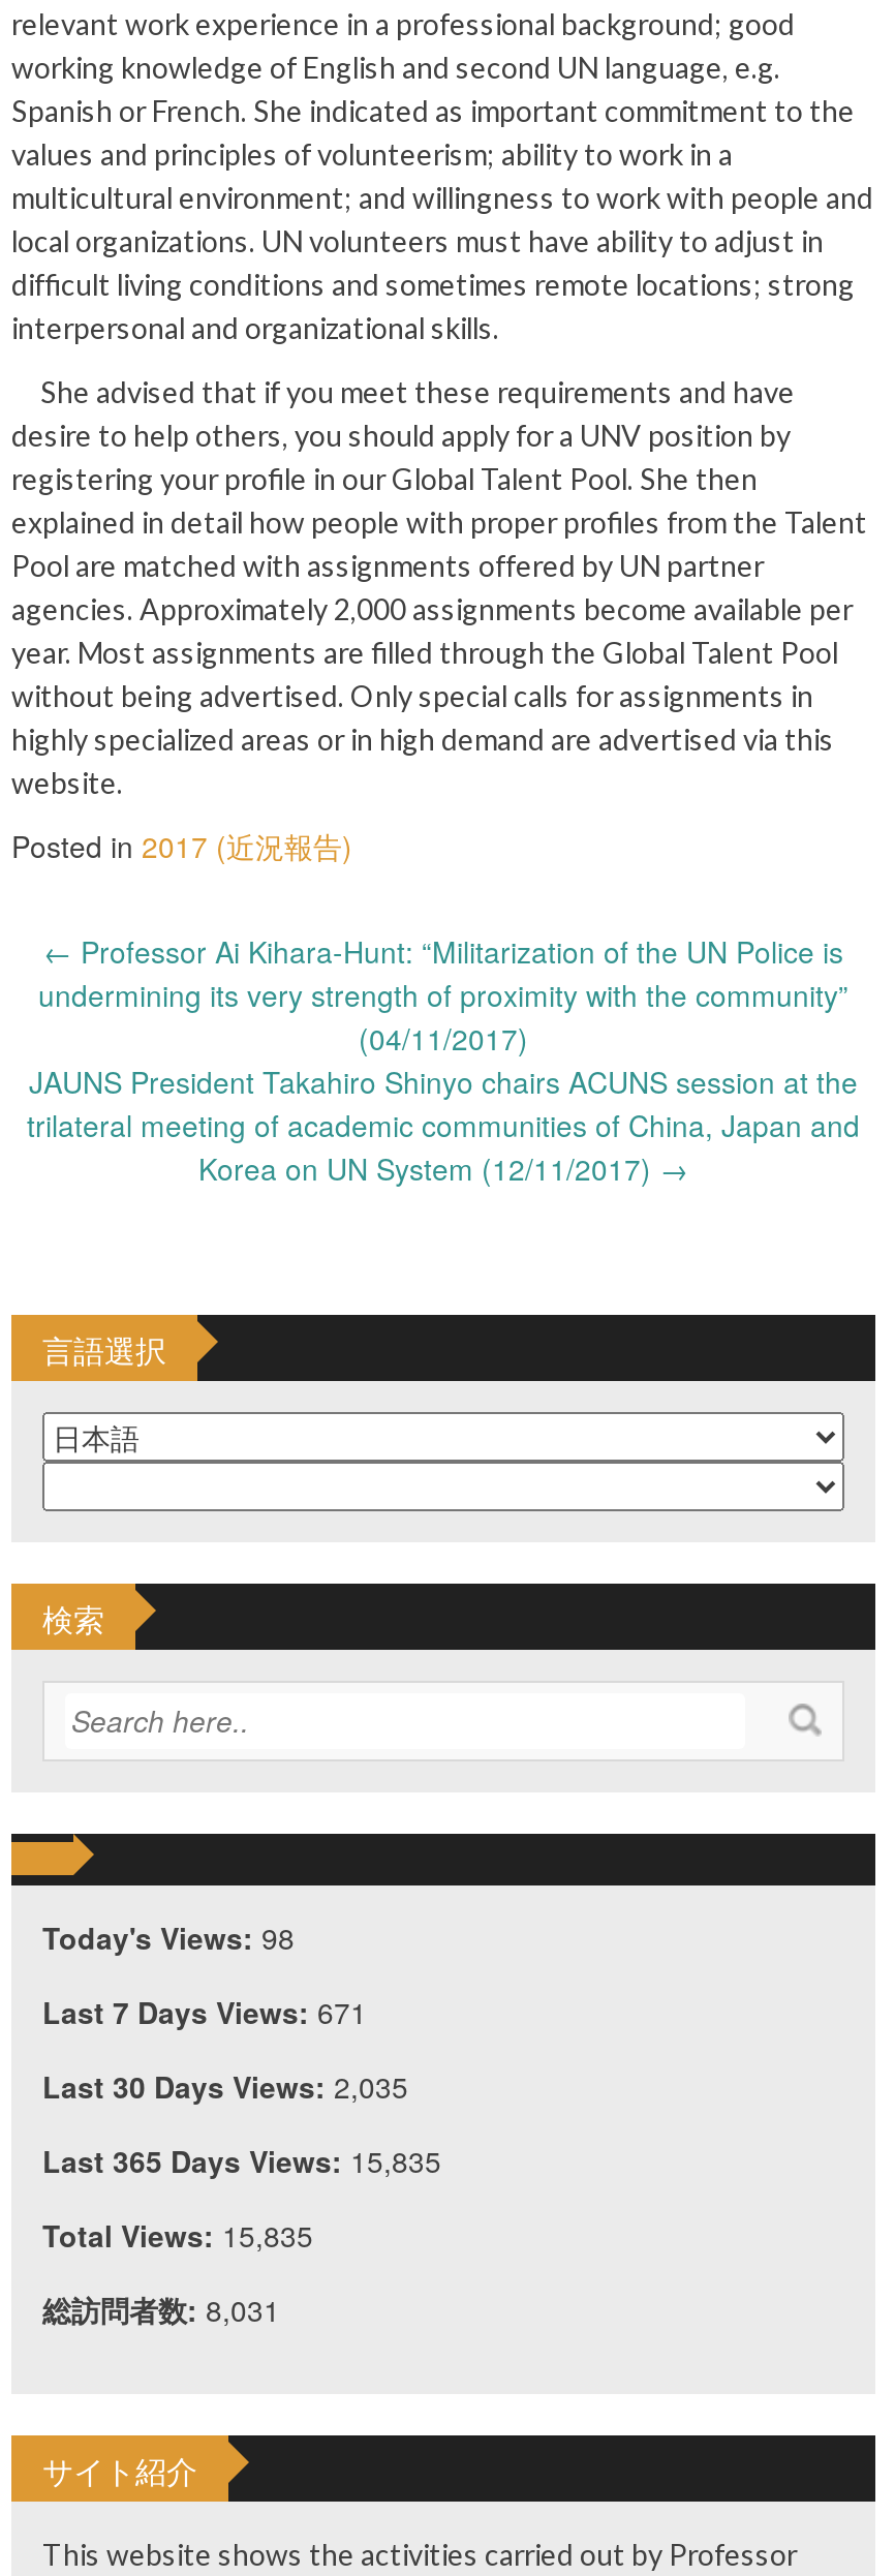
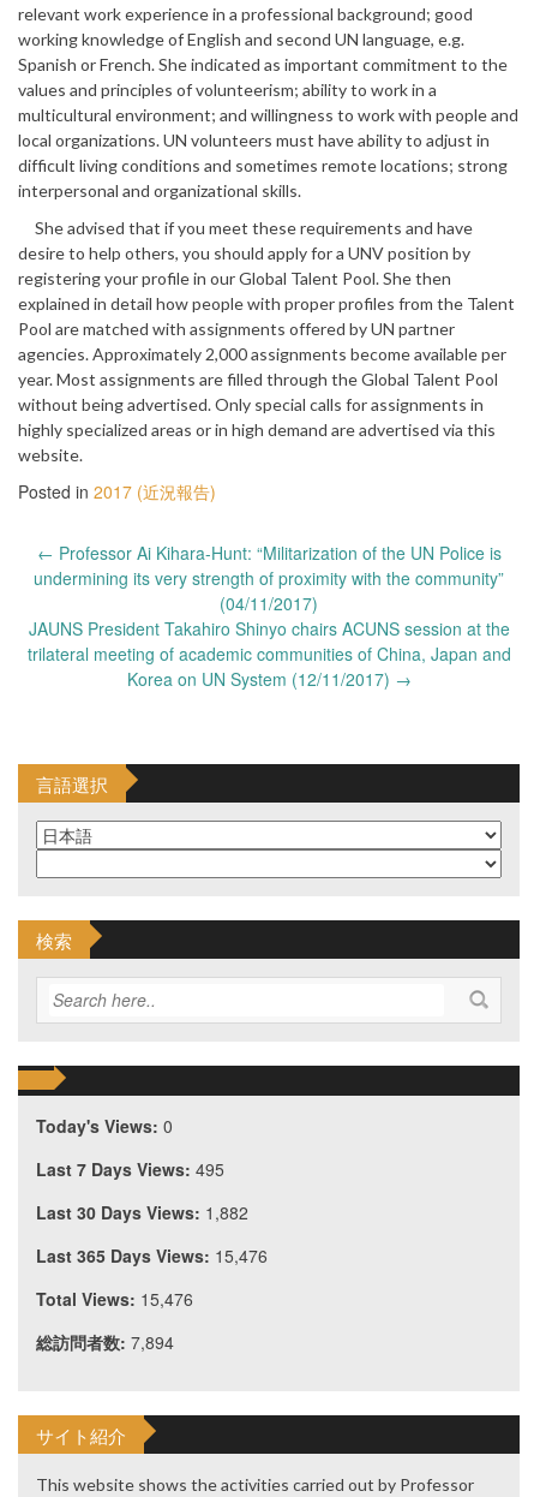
- Today's Views: 98
+ Today's Views: 0

- Last 7 Days Views: 671
+ Last 7 Days Views: 495

- Last 30 Days Views: 2,035
+ Last 30 Days Views: 1,882

- Last 365 Days Views: 15,835
+ Last 365 Days Views: 15,476

- Total Views: 15,835
+ Total Views: 15,476

- 総訪問者数: 8,031
+ 総訪問者数: 7,894
